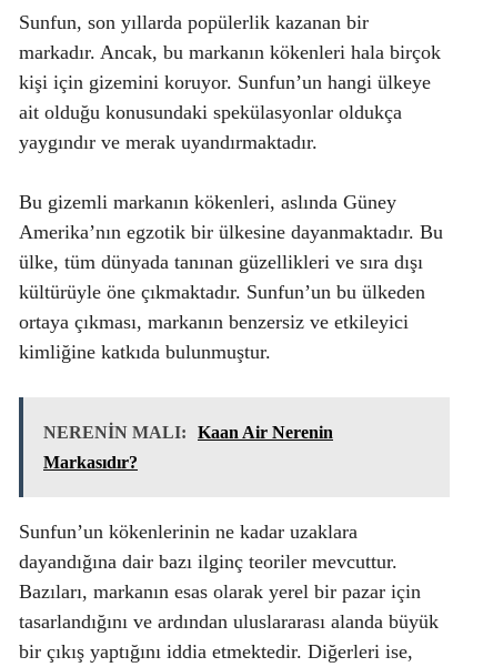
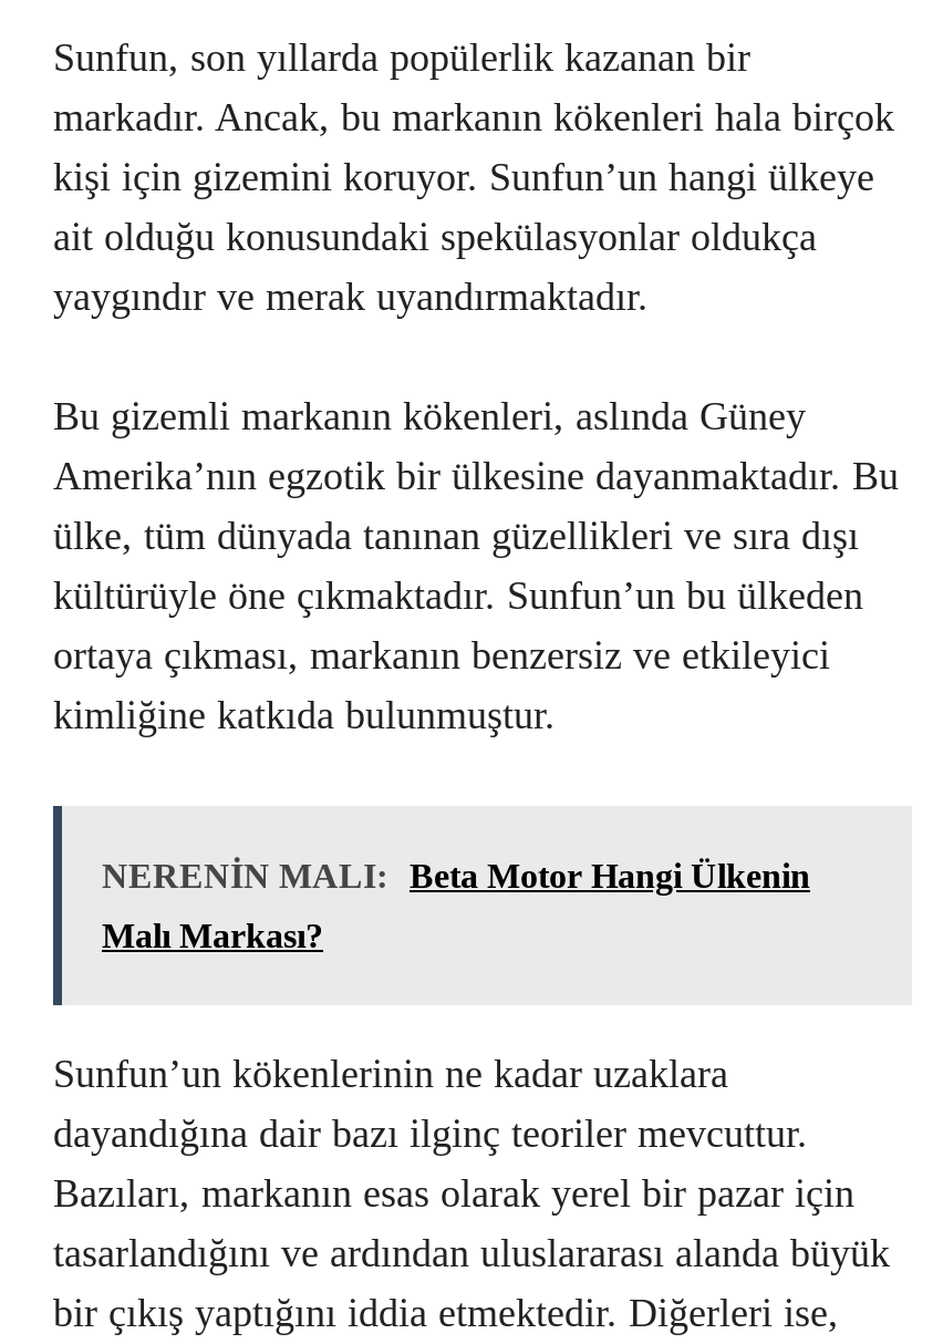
- NERENİN MALI: Kaan Air Nerenin
+ NERENİN MALI: Beta Motor Hangi Ülkenin

- Markasıdır?
+ Malı Markası?
